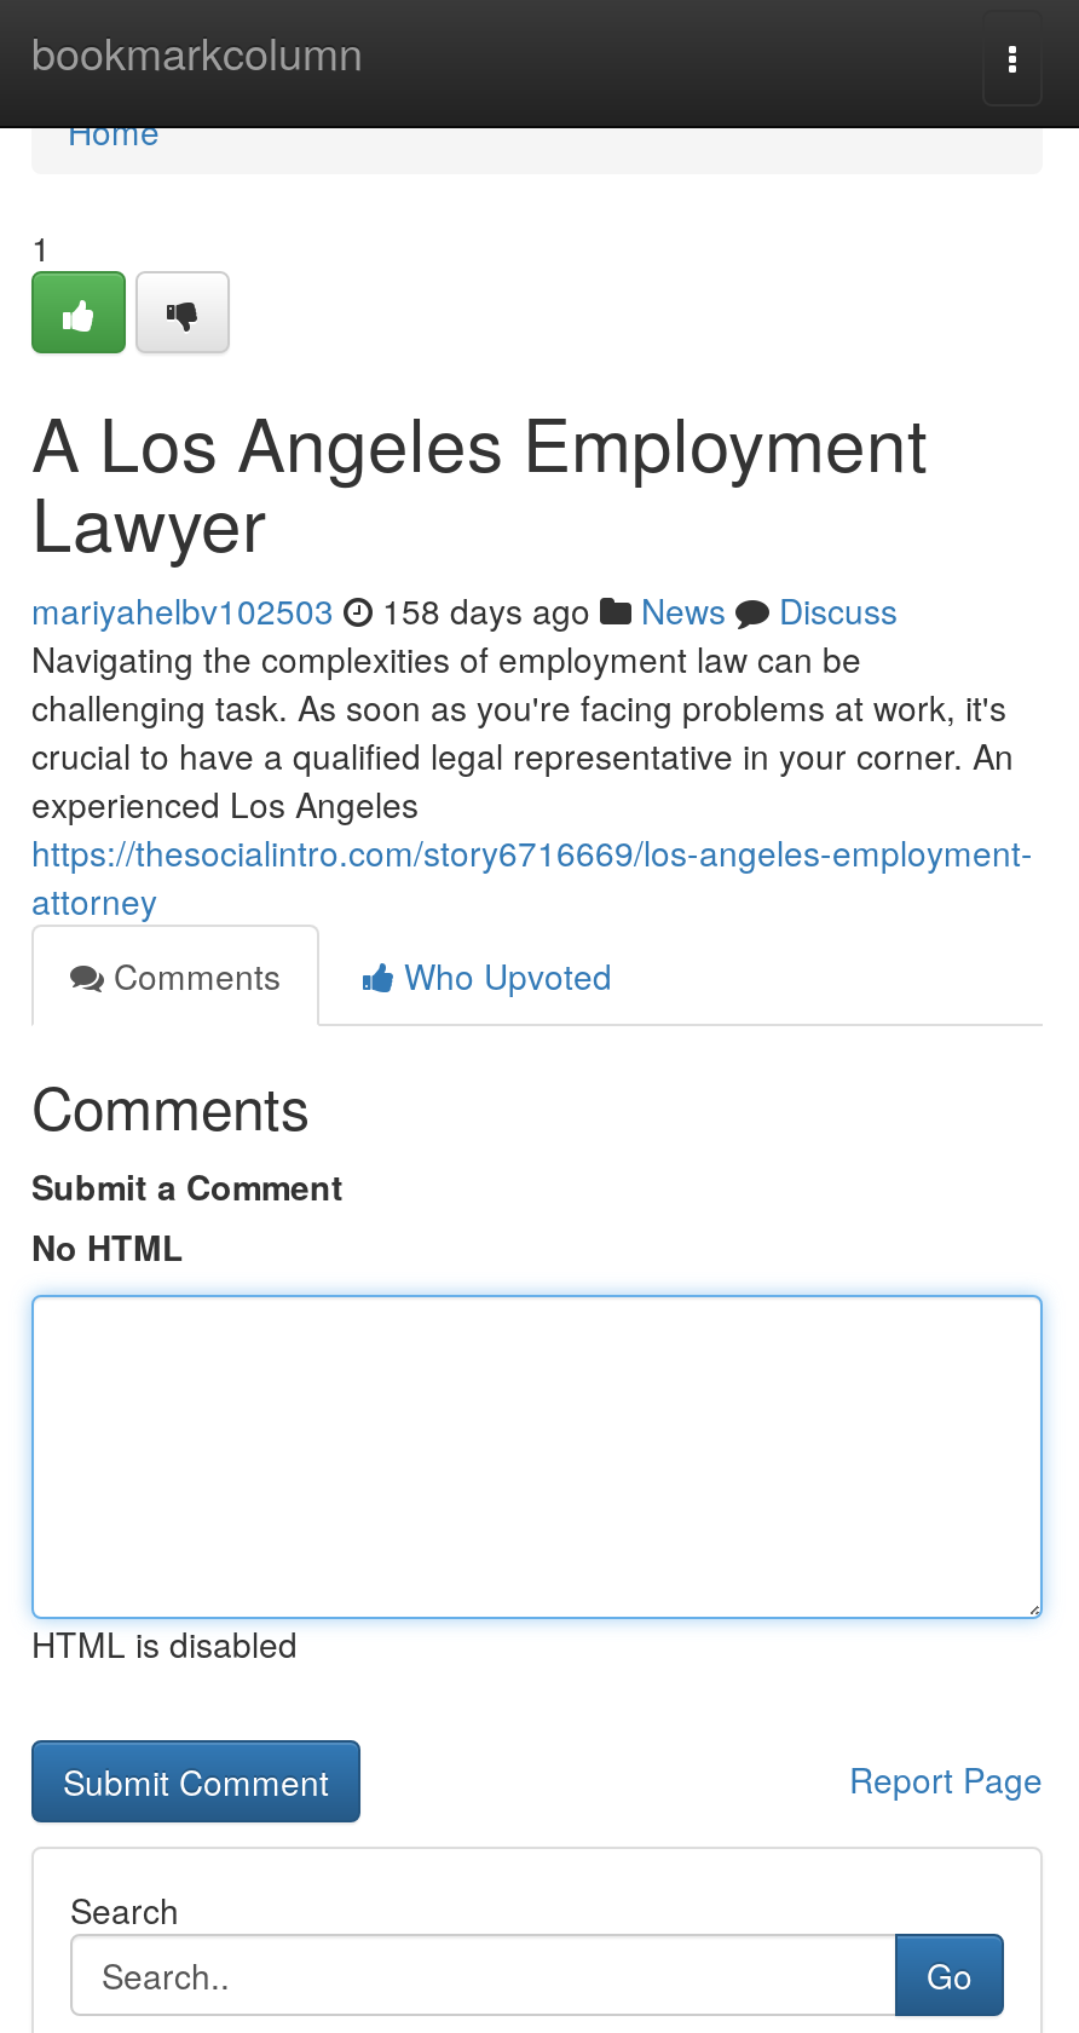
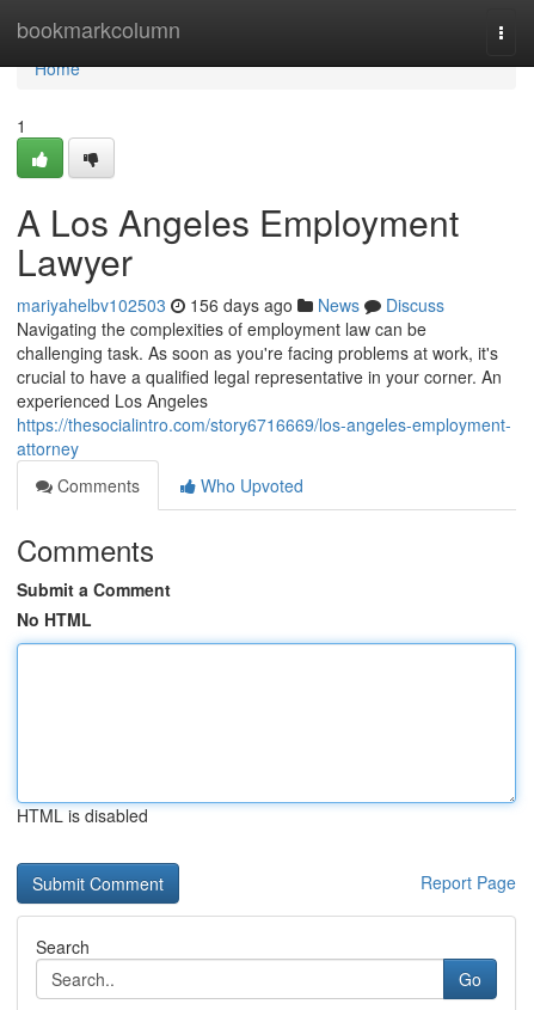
- mariyahelbv102503 158 days ago News Discuss
+ mariyahelbv102503 156 days ago News Discuss
